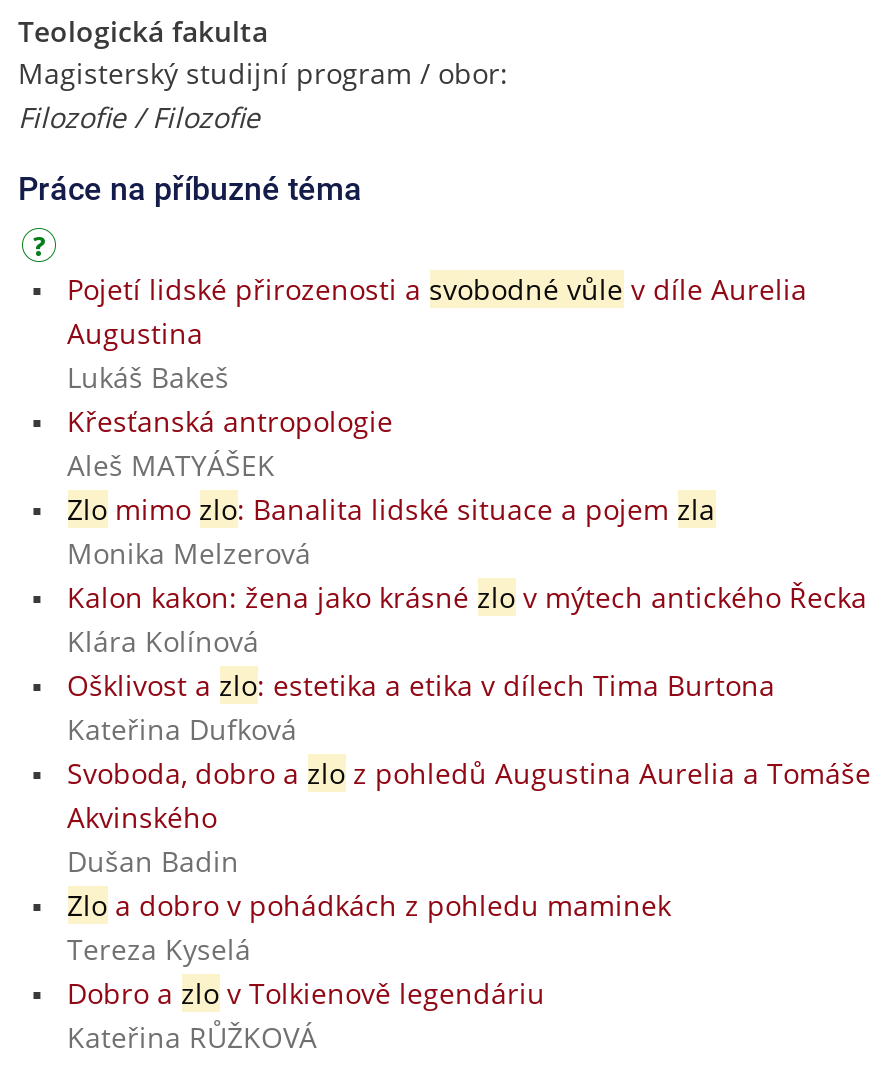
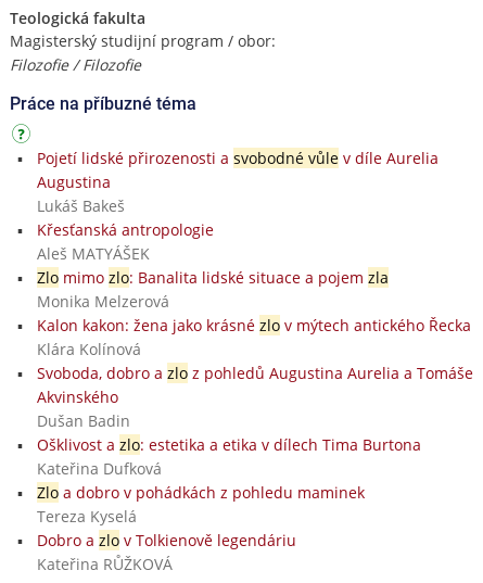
moved down: Ošklivost a zlo: estetika a etika v dílech Tima Burtona | Kateřina Dufková

moved up: Svoboda, dobro a zlo z pohledů Augustina Aurelia a Tomáše | Akvinského | Dušan Badin
